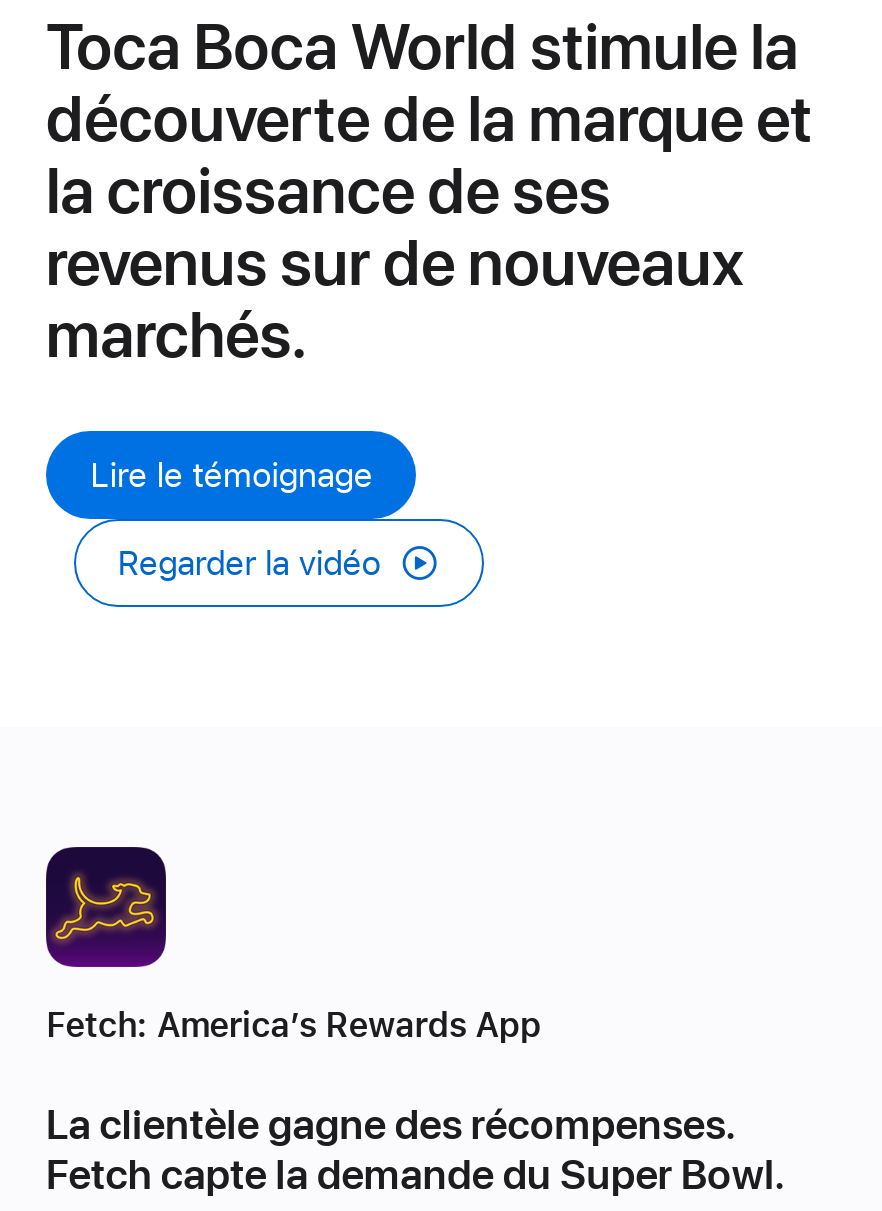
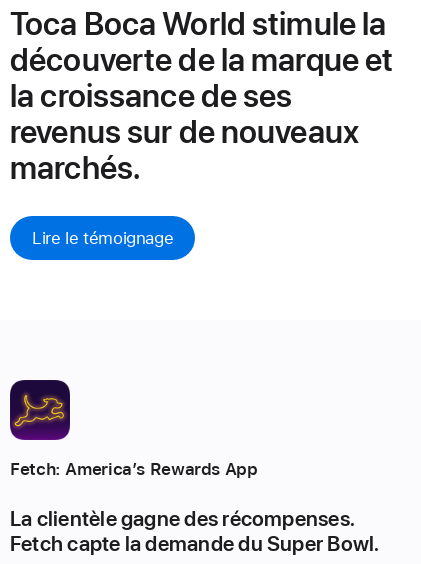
- Regarder la vidéo
